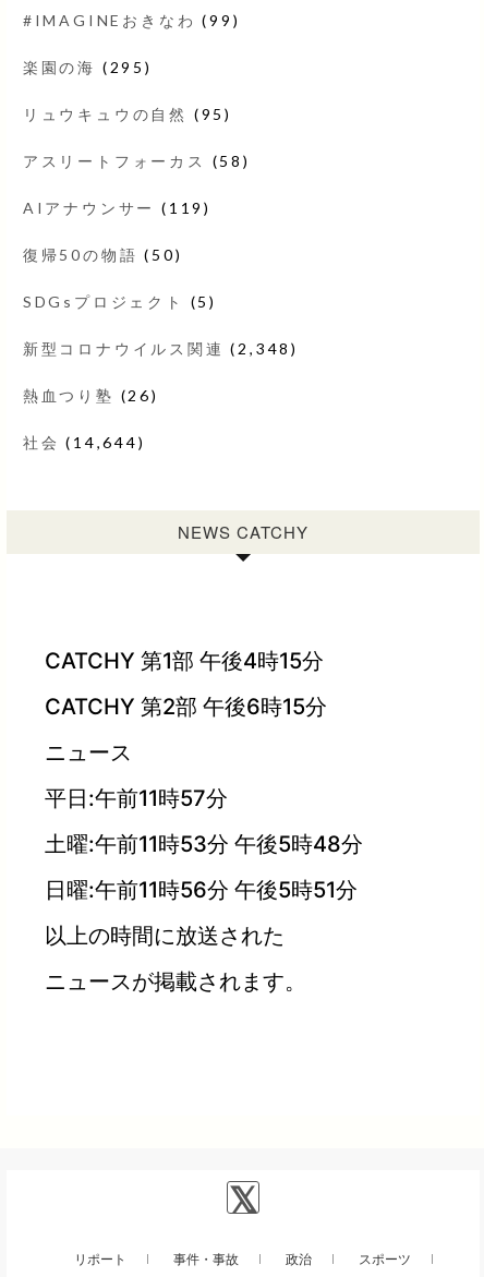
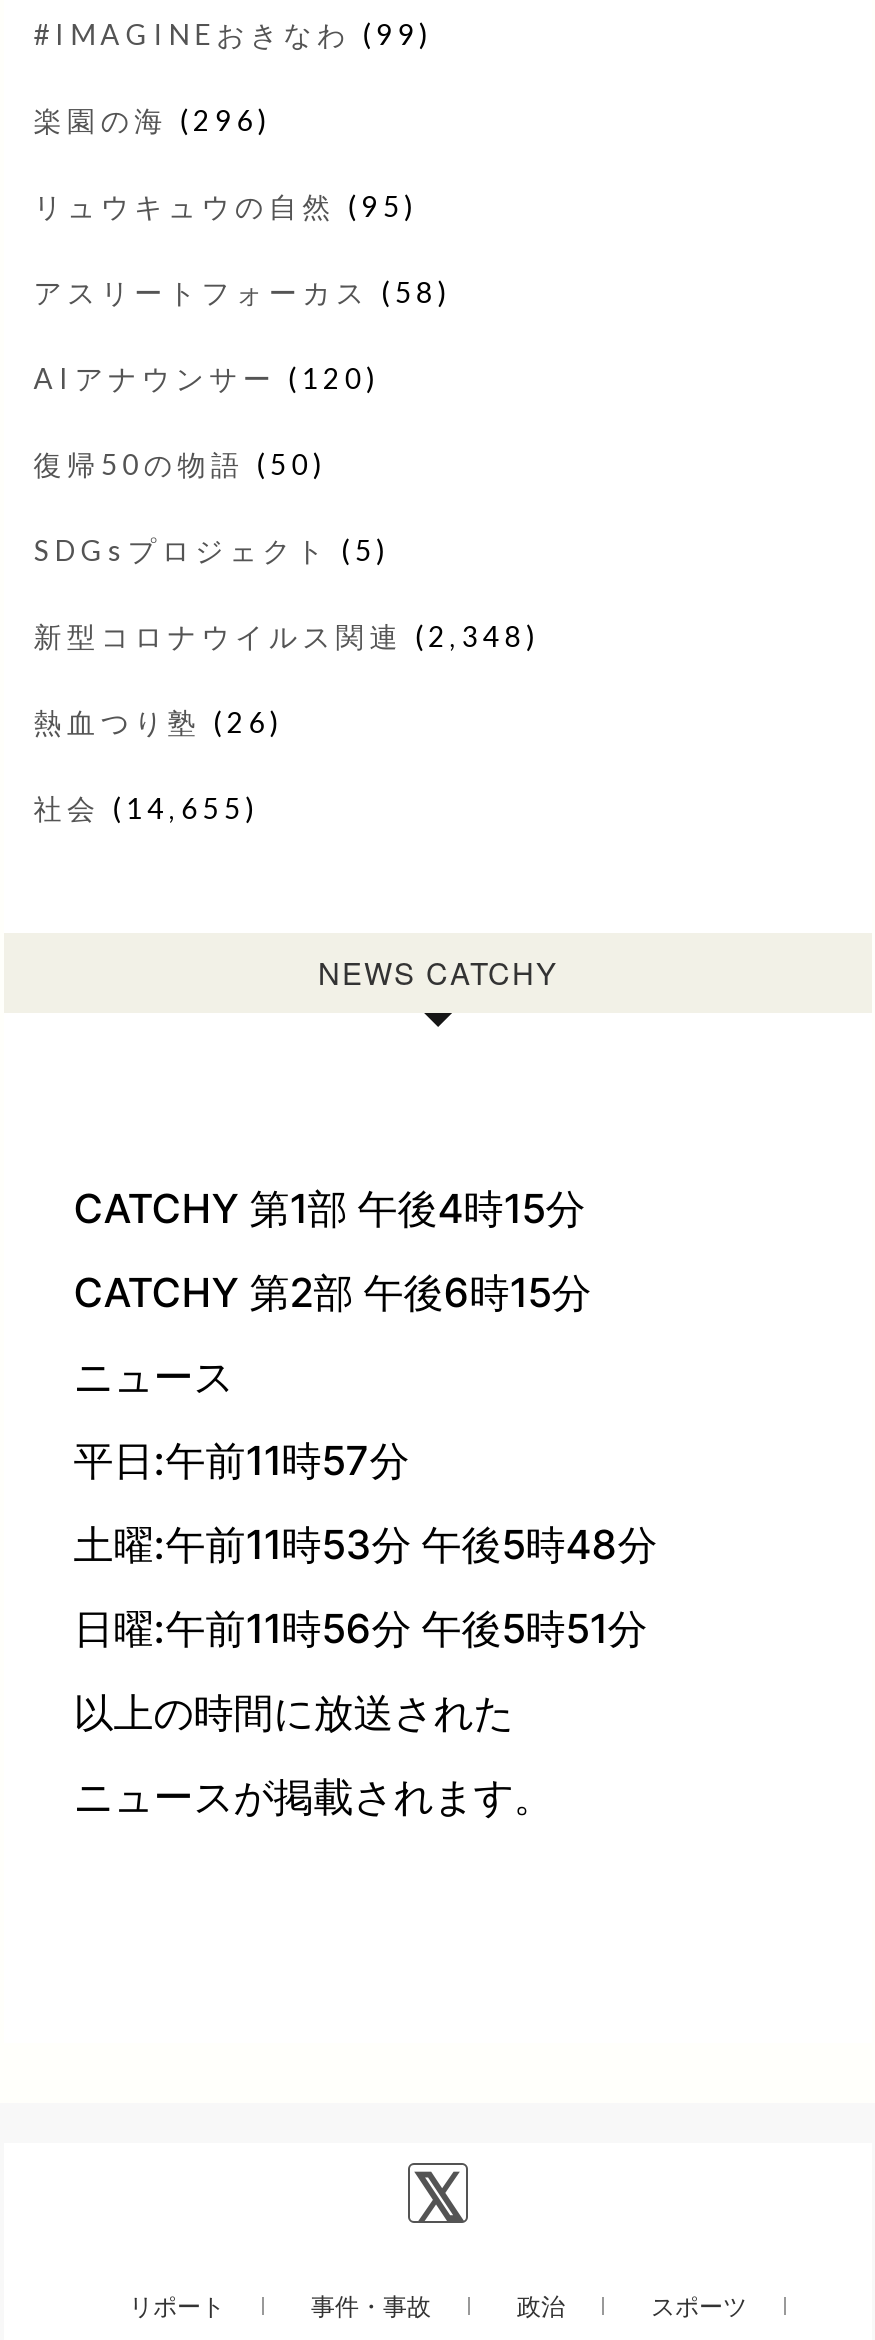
- 楽園の海(295)
+ 楽園の海(296)

- AIアナウンサー(119)
+ AIアナウンサー(120)

- 社会(14,644)
+ 社会(14,655)
